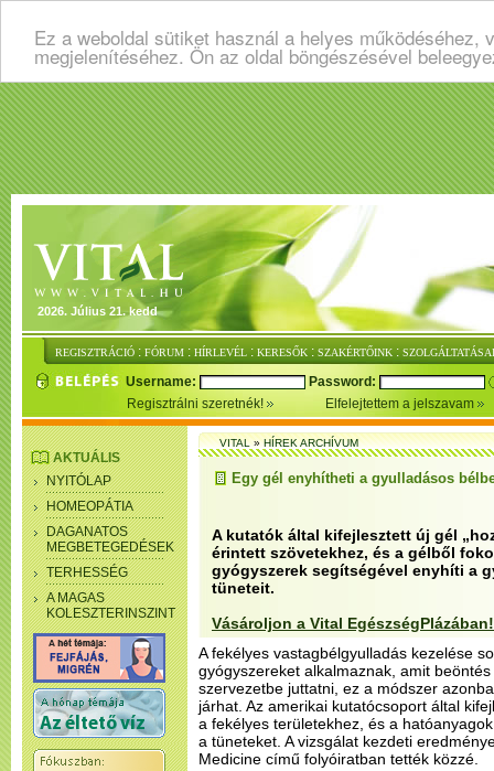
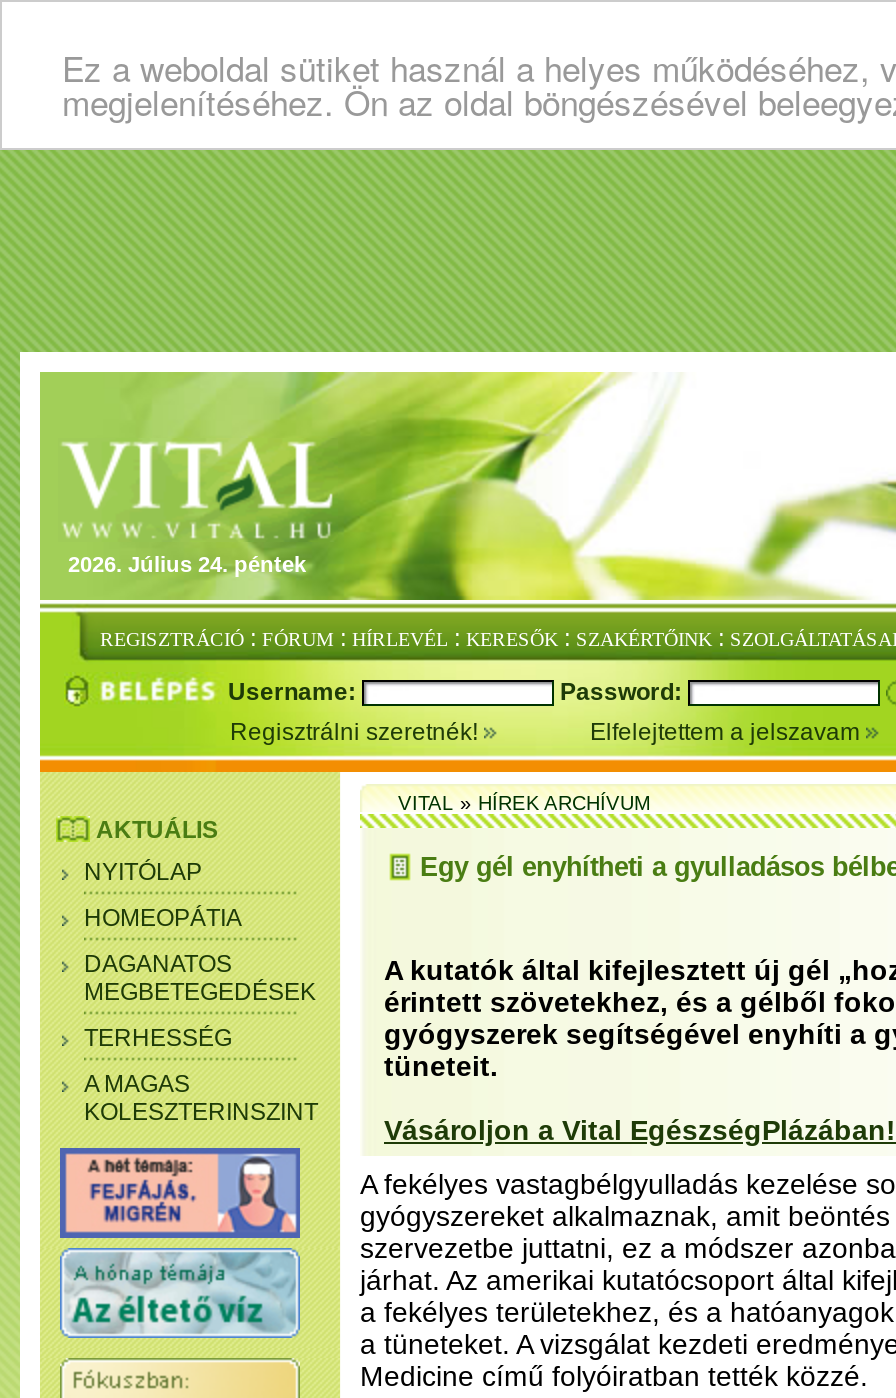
- 2026. Július 21. kedd
+ 2026. Július 24. péntek
